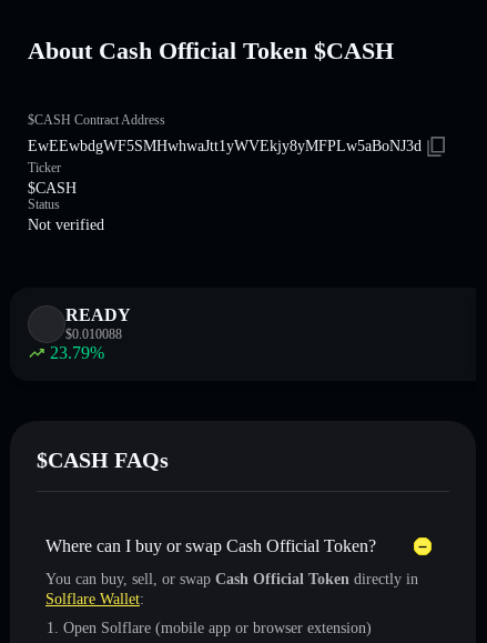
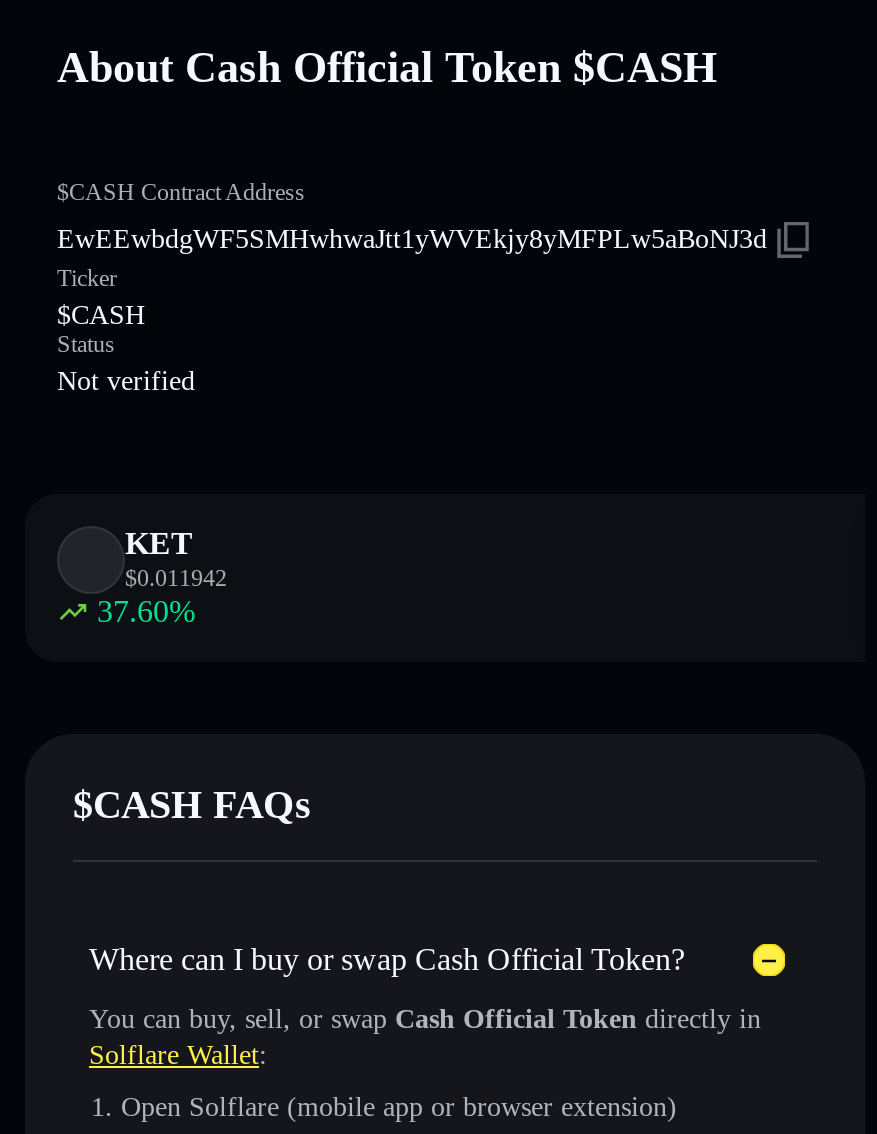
- READY
- $0.010088
- 23.79%
+ KET
+ $0.011942
+ 37.60%
